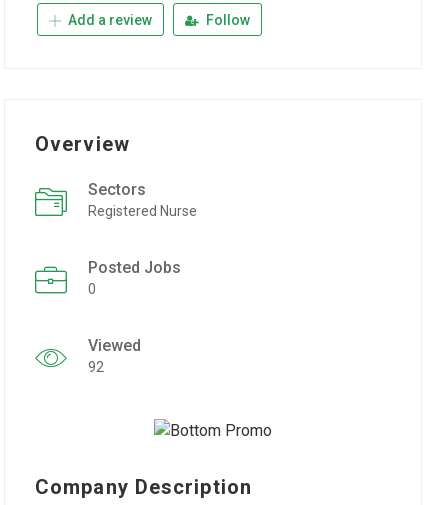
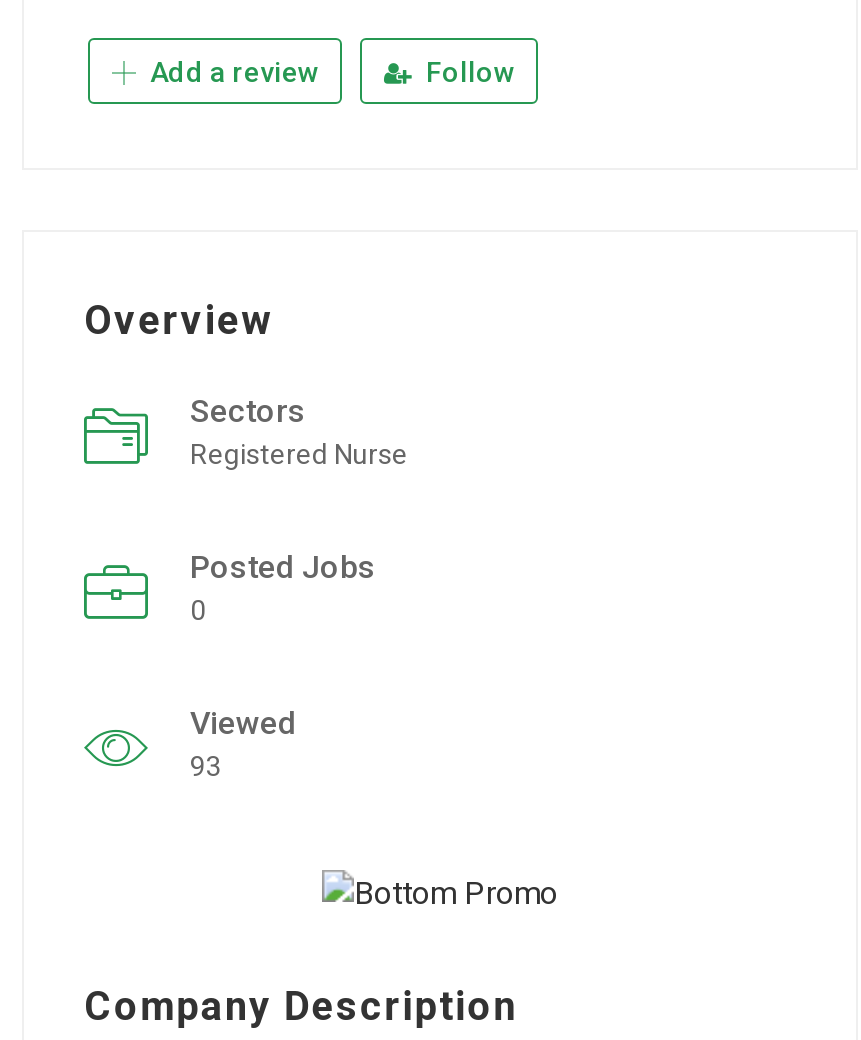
- 92
+ 93
